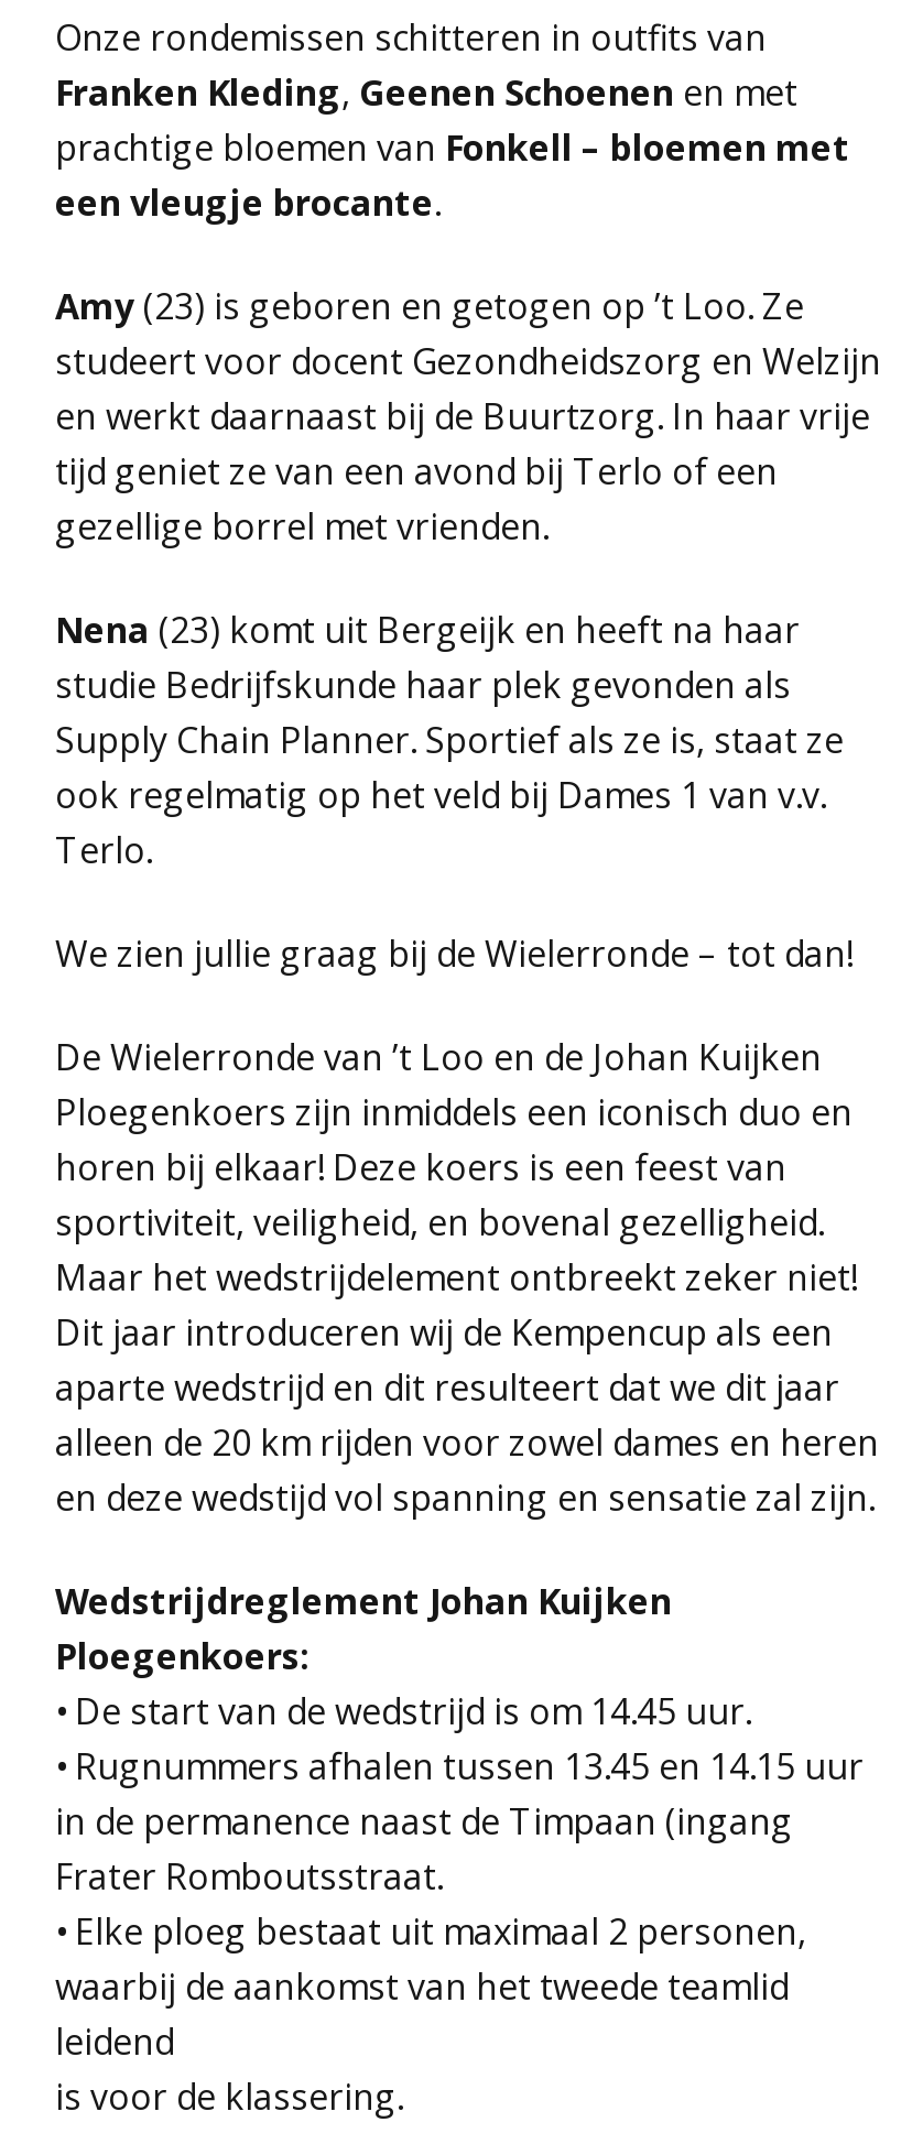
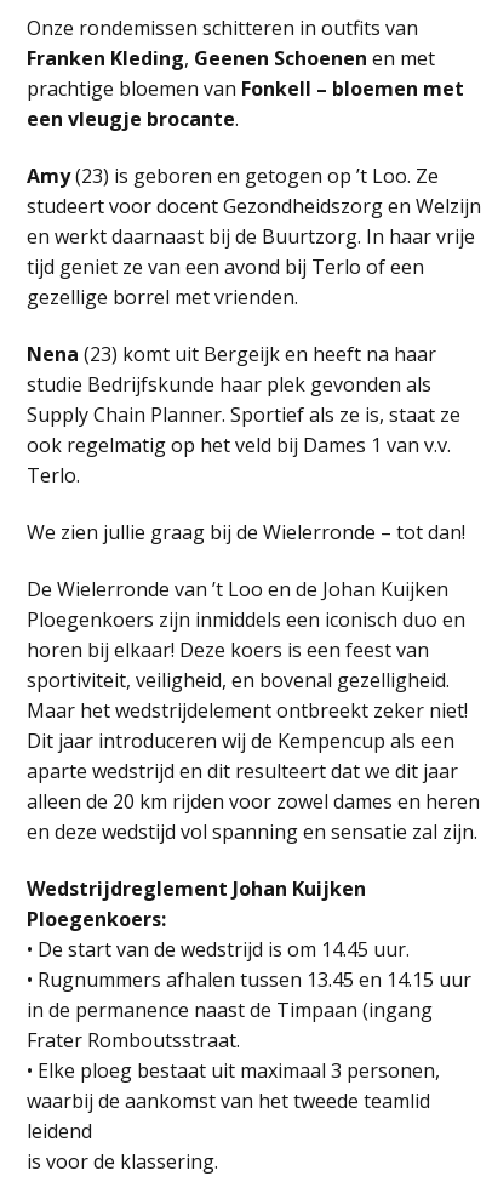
- • Elke ploeg bestaat uit maximaal 2 personen,
+ • Elke ploeg bestaat uit maximaal 3 personen,
